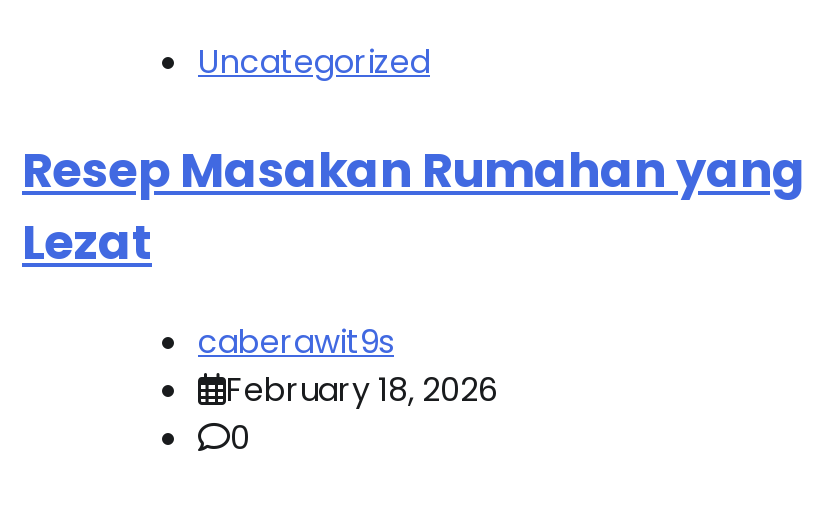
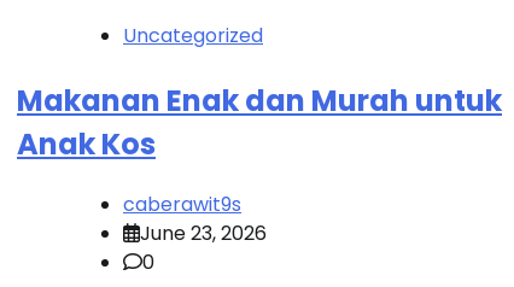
- Resep Masakan Rumahan yang
- Lezat
+ Makanan Enak dan Murah untuk
+ Anak Kos

- February 18, 2026
+ June 23, 2026
